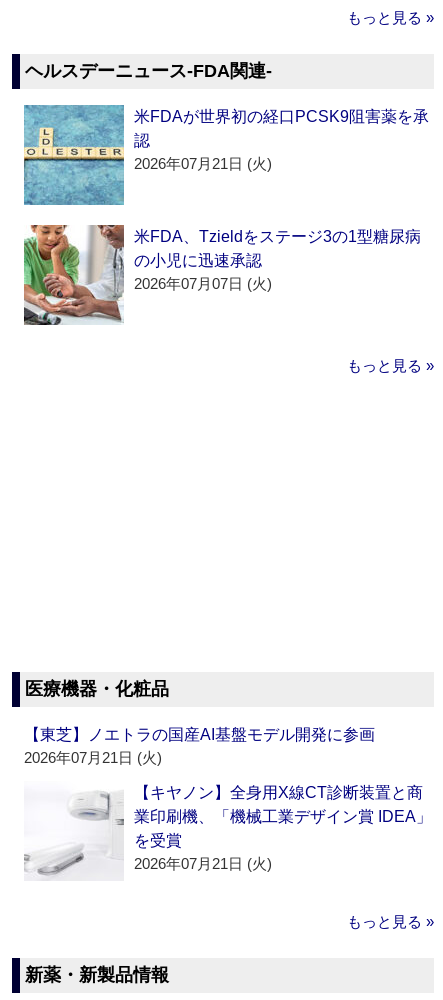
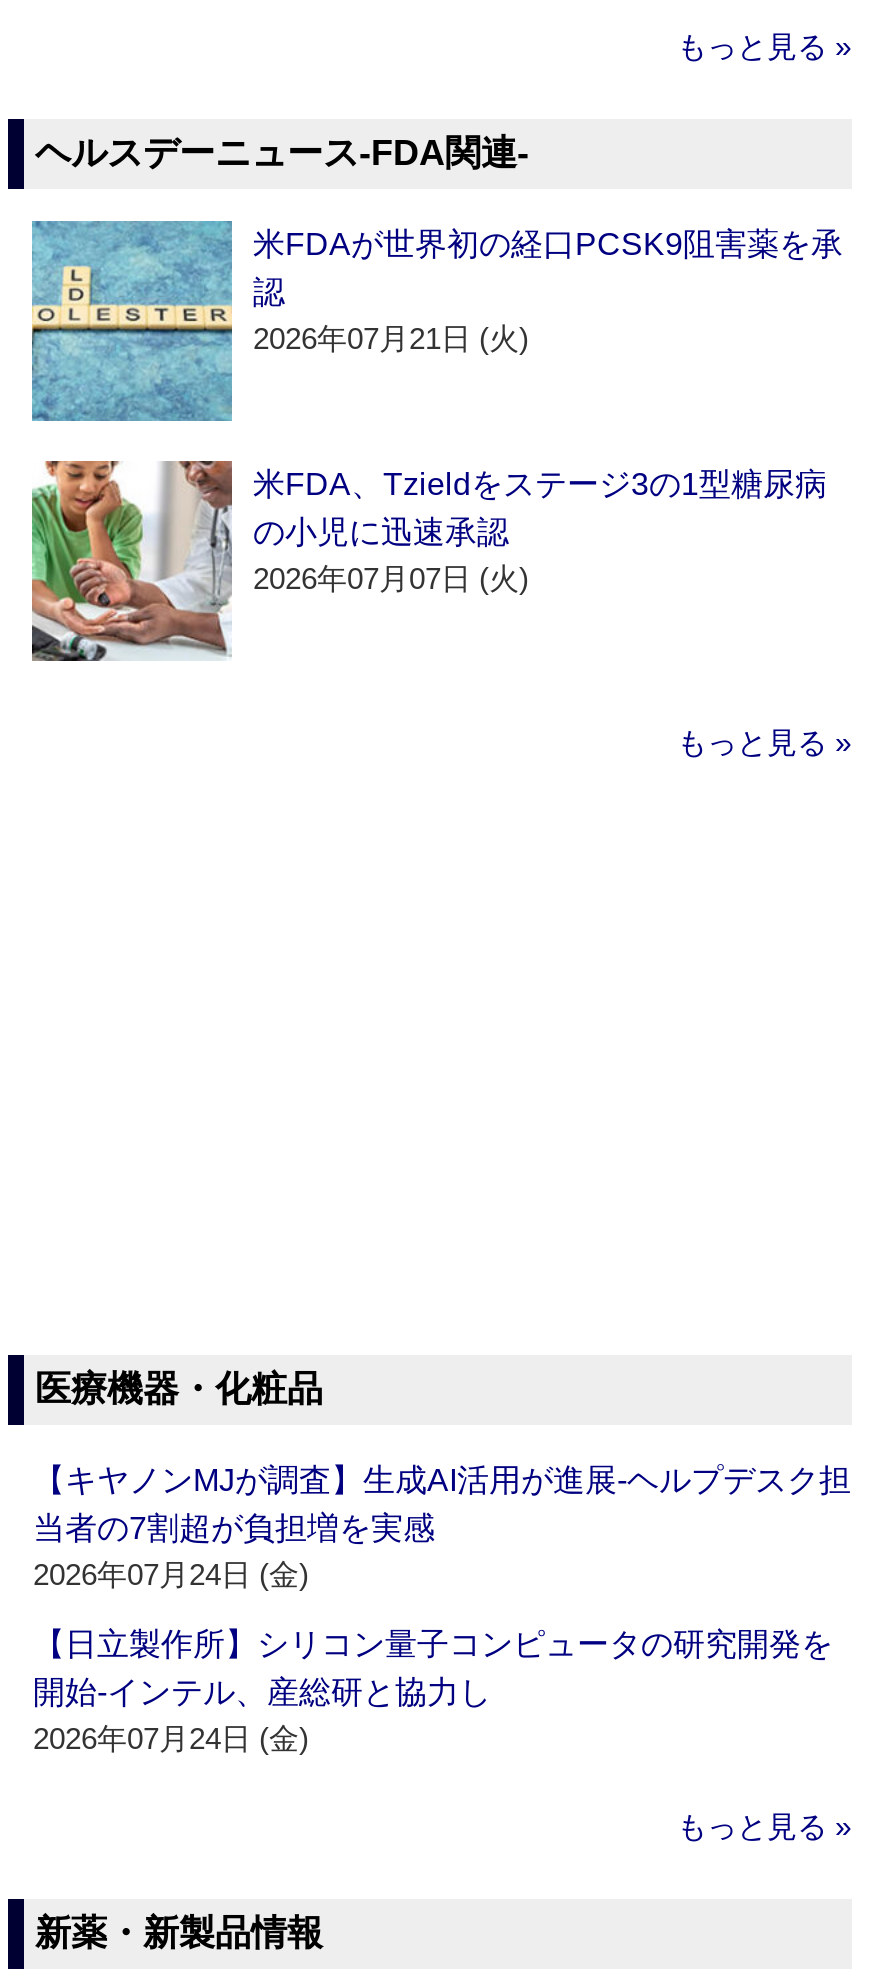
- 【東芝】ノエトラの国産AI基盤モデル開発に参画
- 2026年07月21日 (火)
+ 【キヤノンMJが調査】生成AI活用が進展‐ヘルプデスク担
+ 当者の7割超が負担増を実感
+ 2026年07月24日 (金)

- 【キヤノン】全身用X線CT診断装置と商
- 業印刷機、「機械工業デザイン賞 IDEA」
- を受賞
- 2026年07月21日 (火)
+ 【日立製作所】シリコン量子コンピュータの研究開発を
+ 開始‐インテル、産総研と協力し
+ 2026年07月24日 (金)
